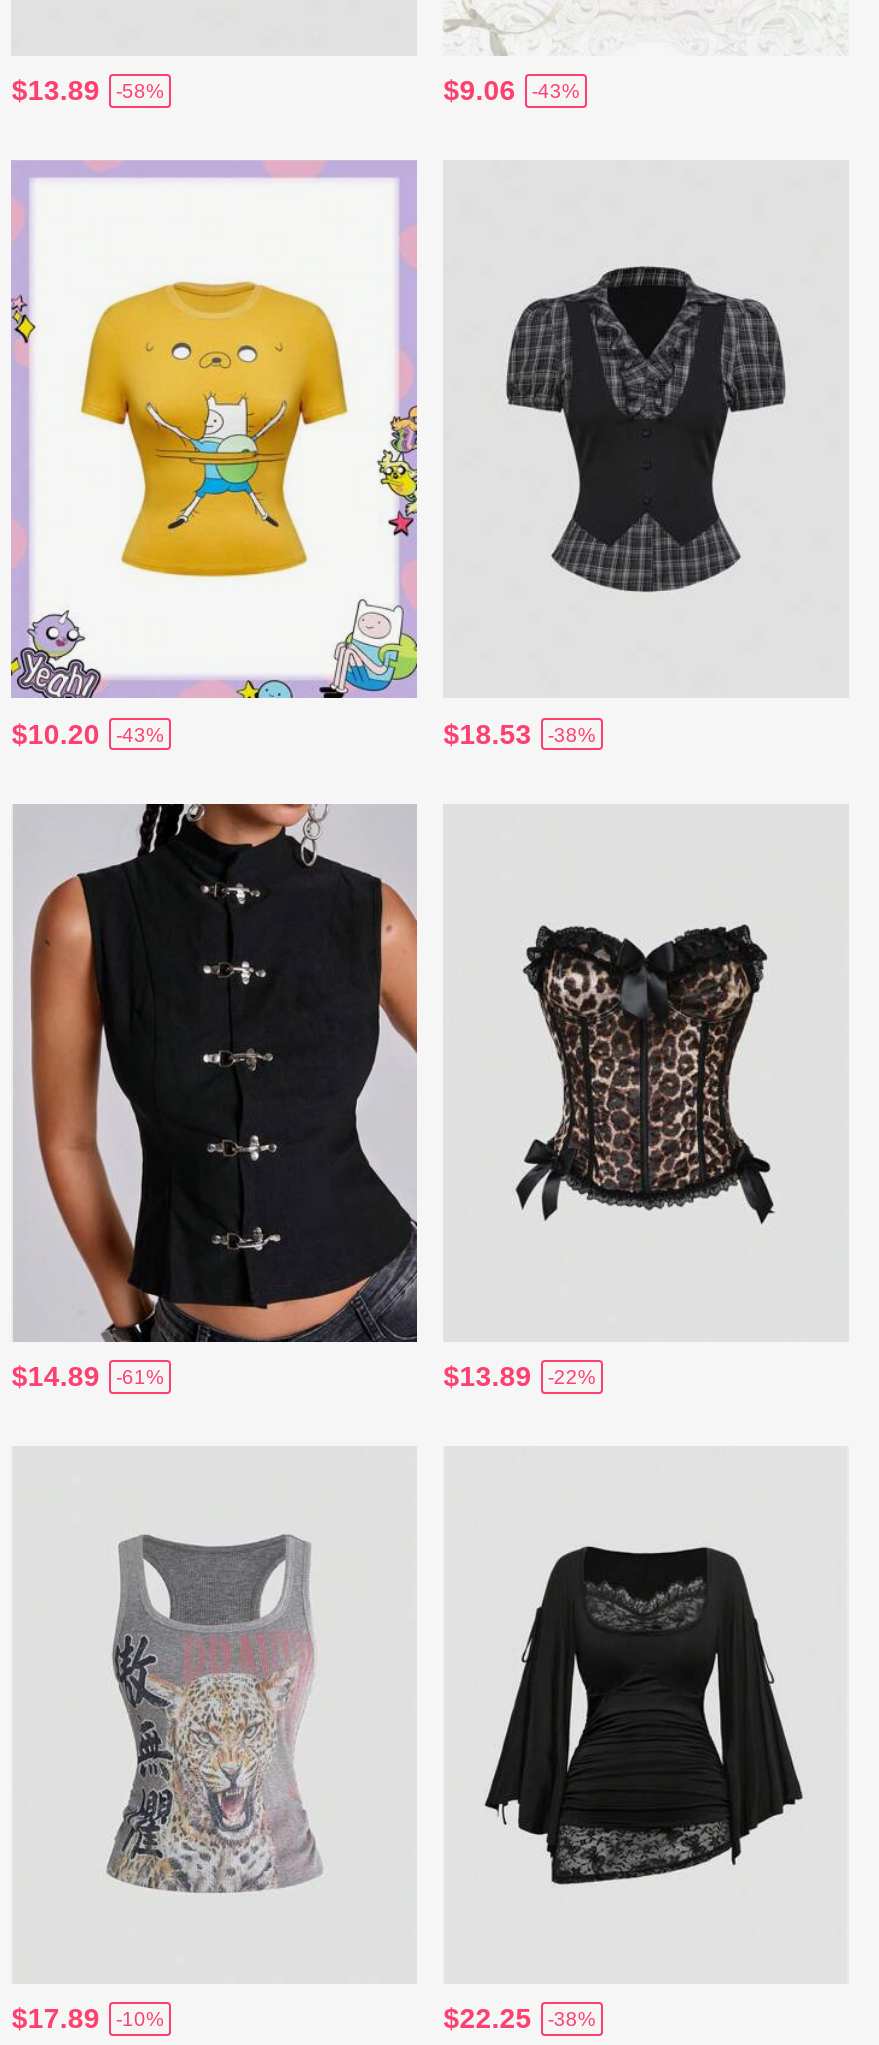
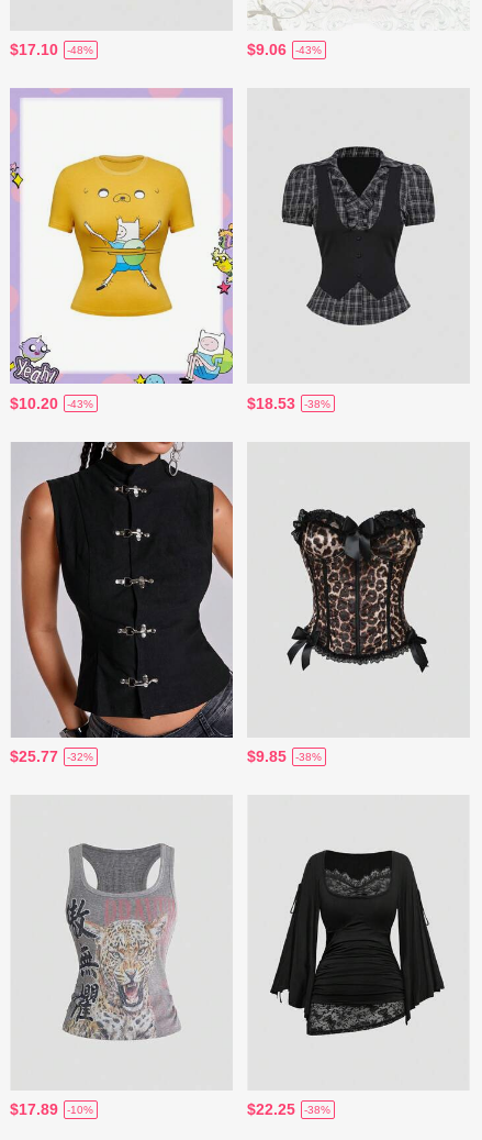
- $13.89
+ $17.10

- -58%
+ -48%

- $14.89
+ $25.77

- -61%
+ -32%

- $13.89
+ $9.85

- -22%
+ -38%
